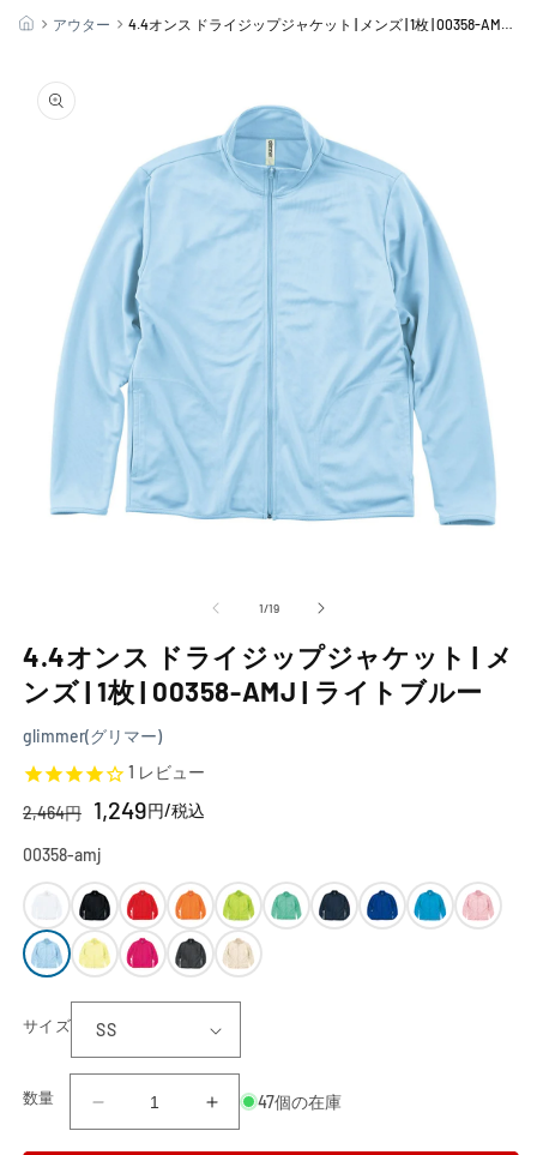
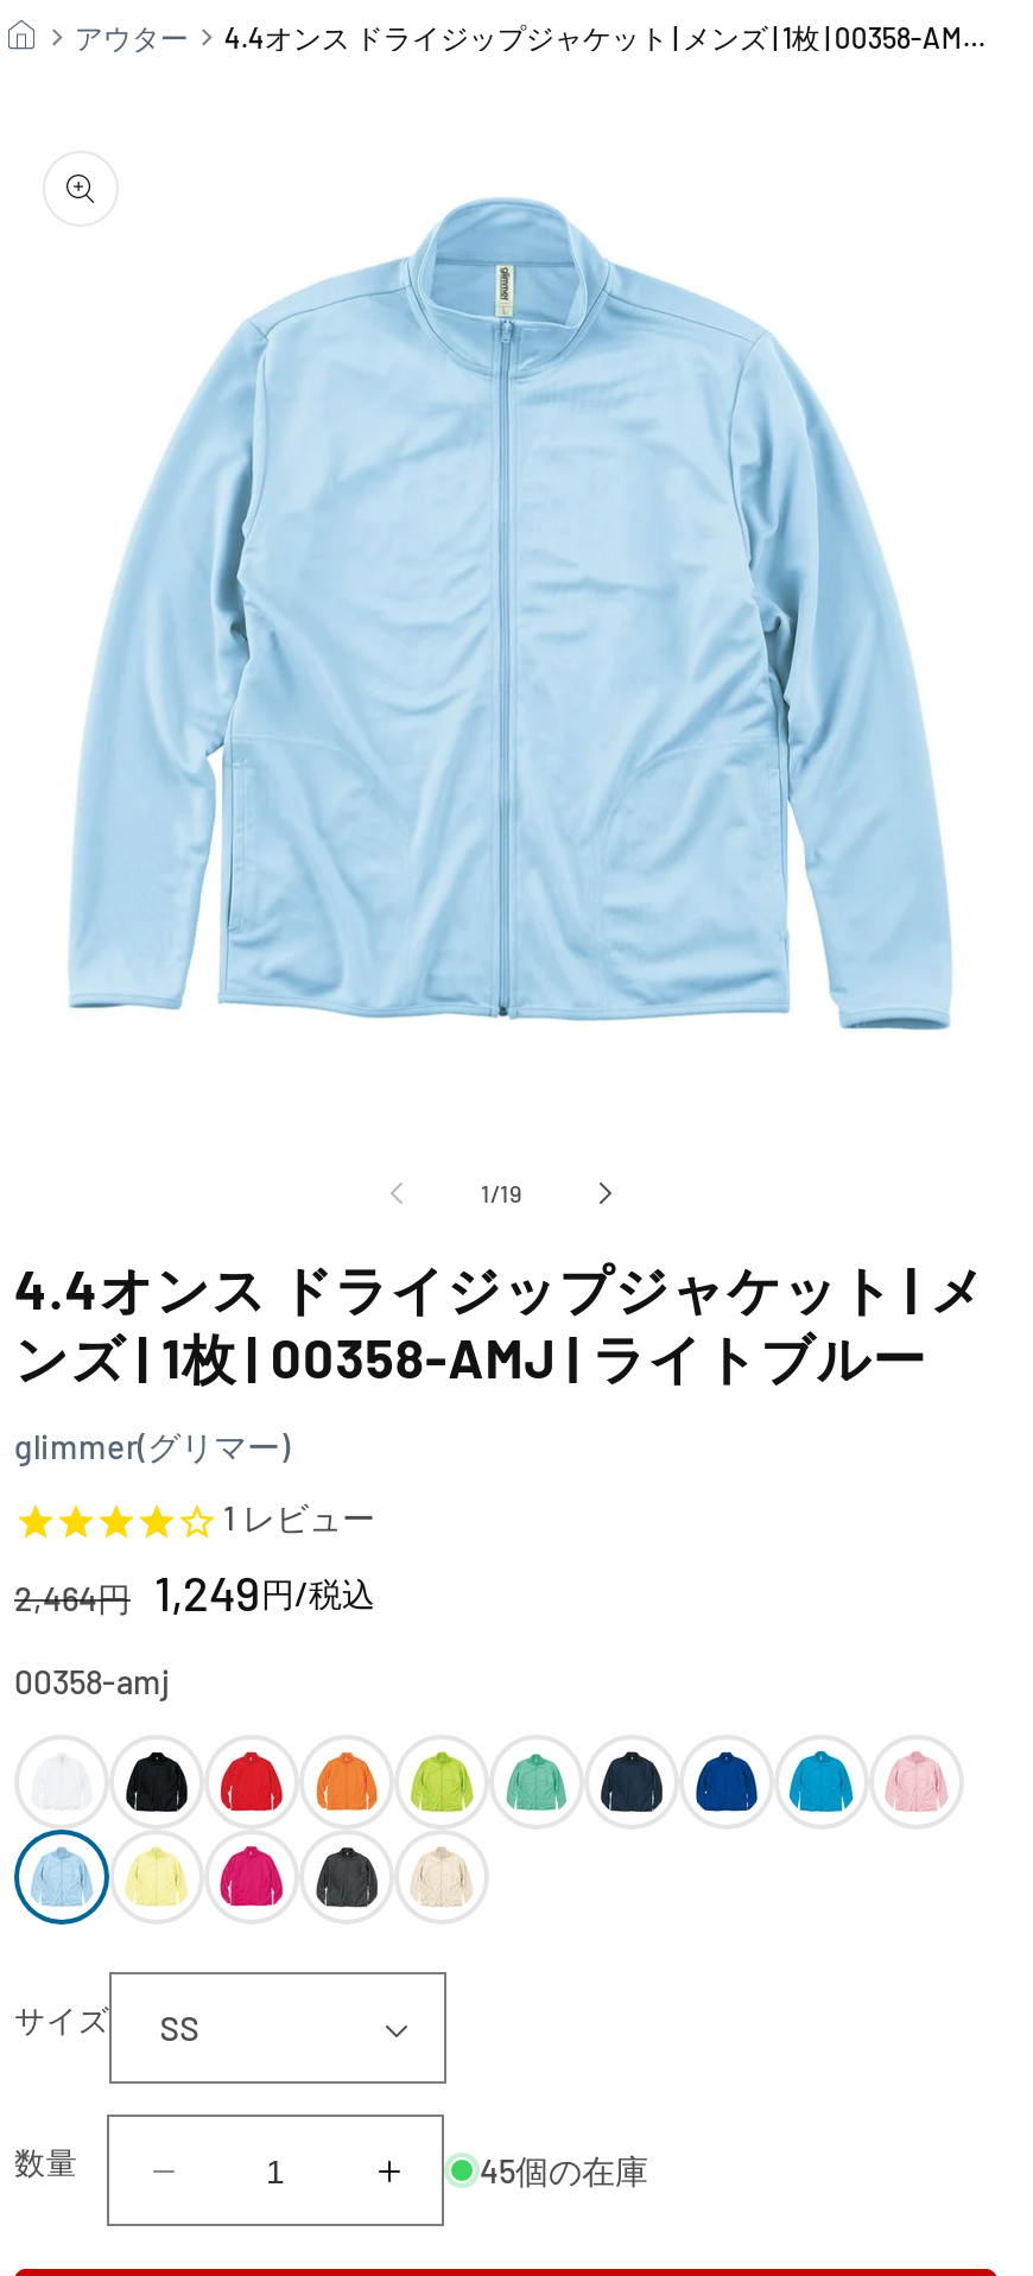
- 47個の在庫
+ 45個の在庫
